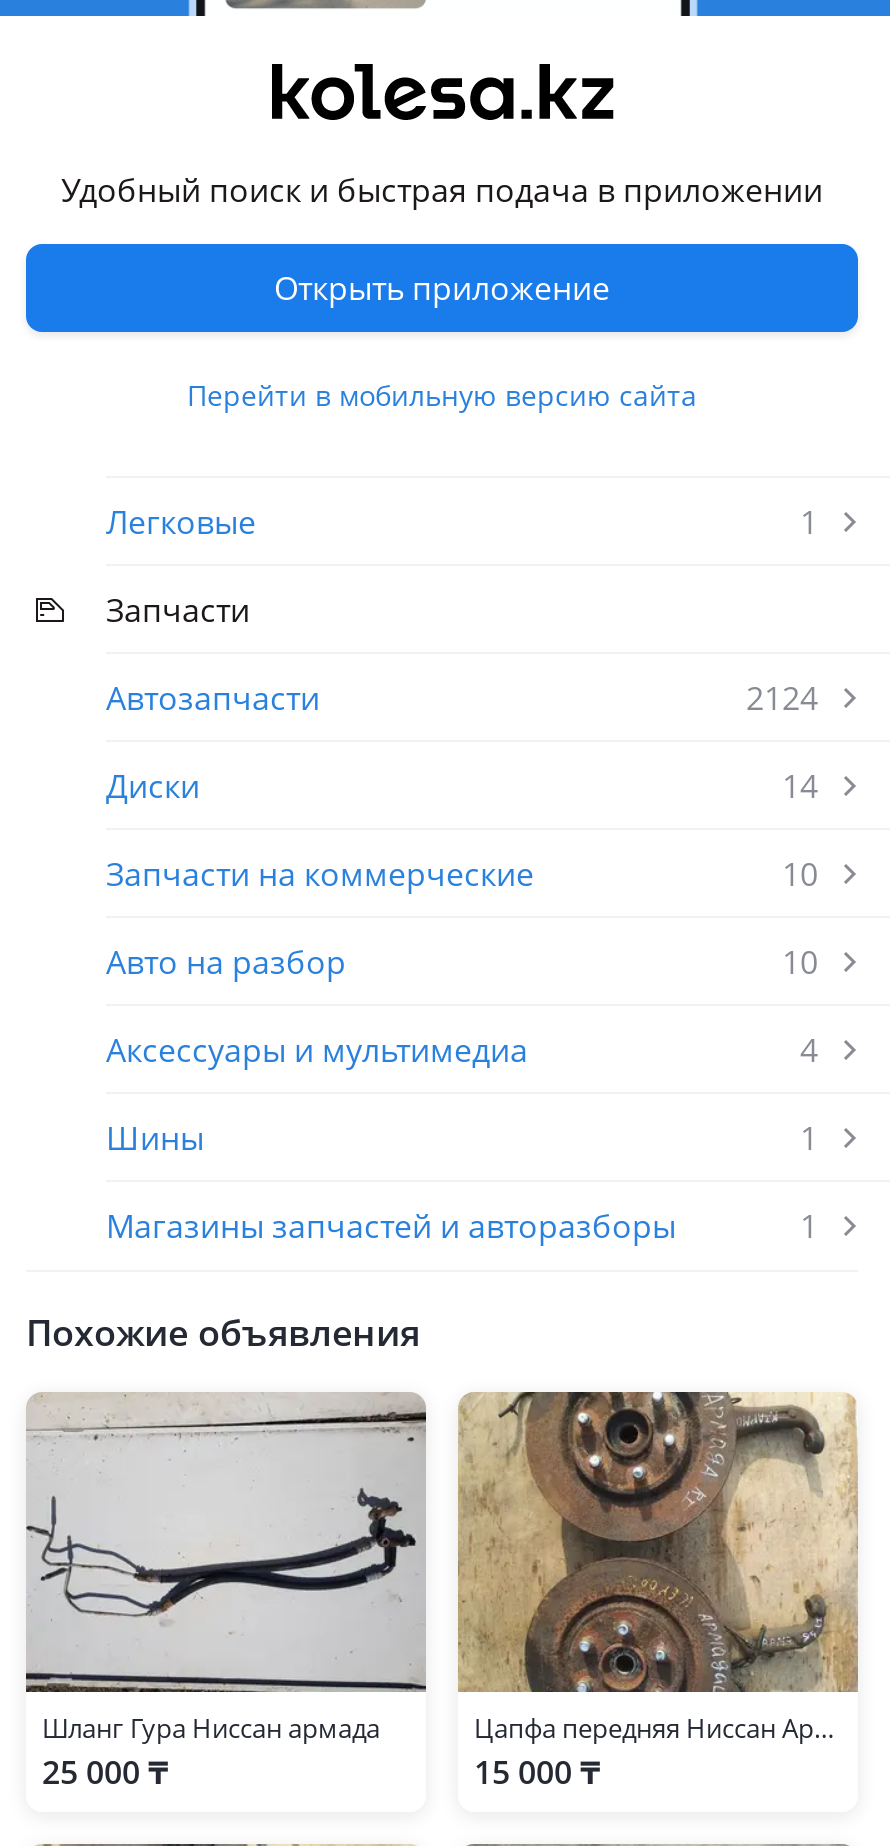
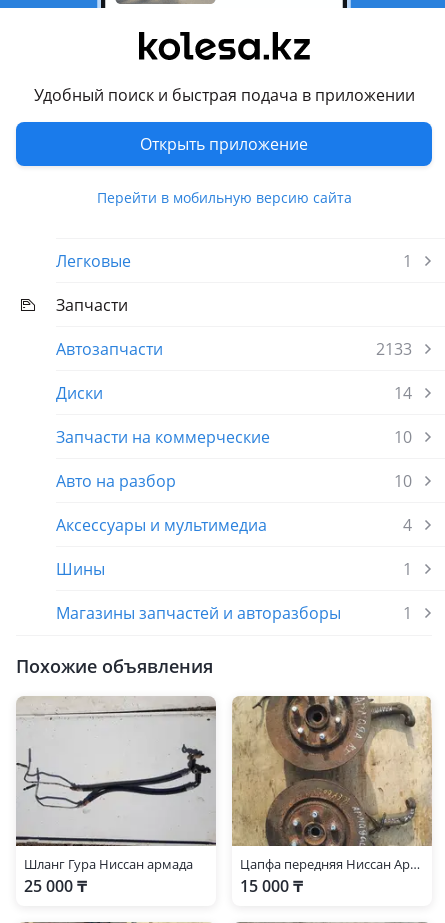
- 2124
+ 2133
